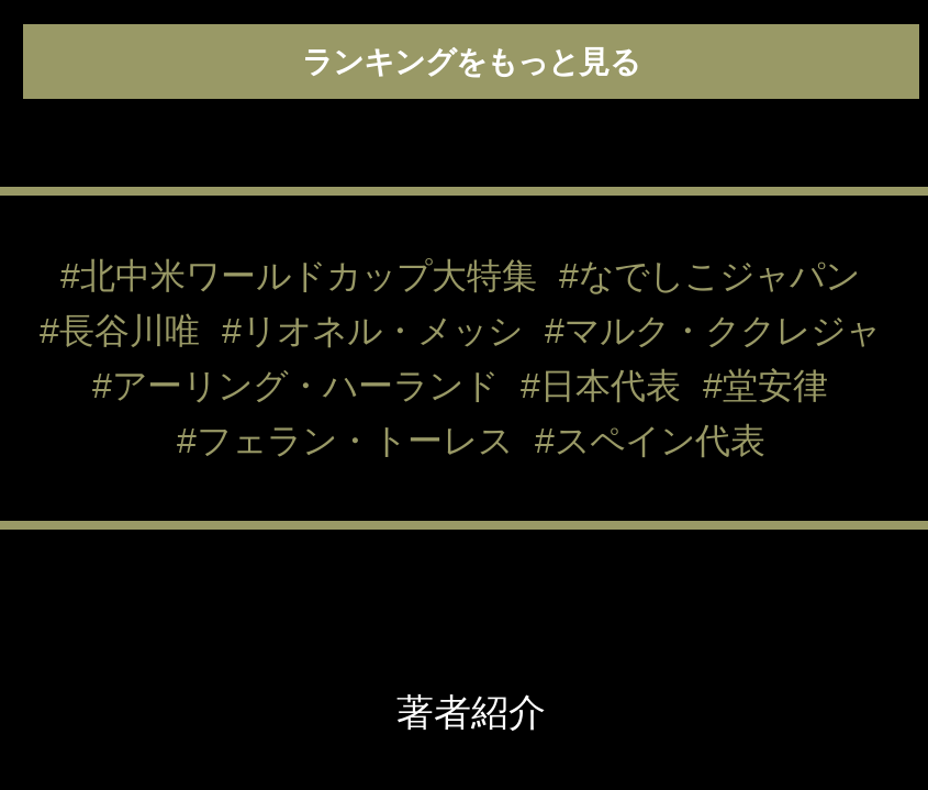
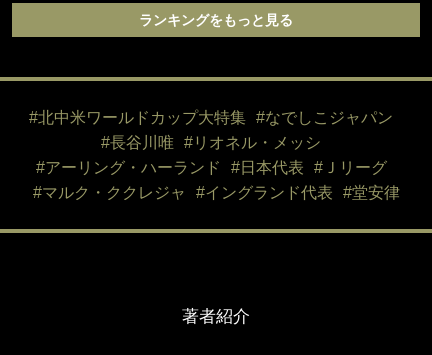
- #長谷川唯 #リオネル・メッシ #マルク・ククレジャ
+ #長谷川唯 #リオネル・メッシ

- #アーリング・ハーランド #日本代表 #堂安律
+ #アーリング・ハーランド #日本代表 #Ｊリーグ

- #フェラン・トーレス #スペイン代表
+ #マルク・ククレジャ #イングランド代表 #堂安律
